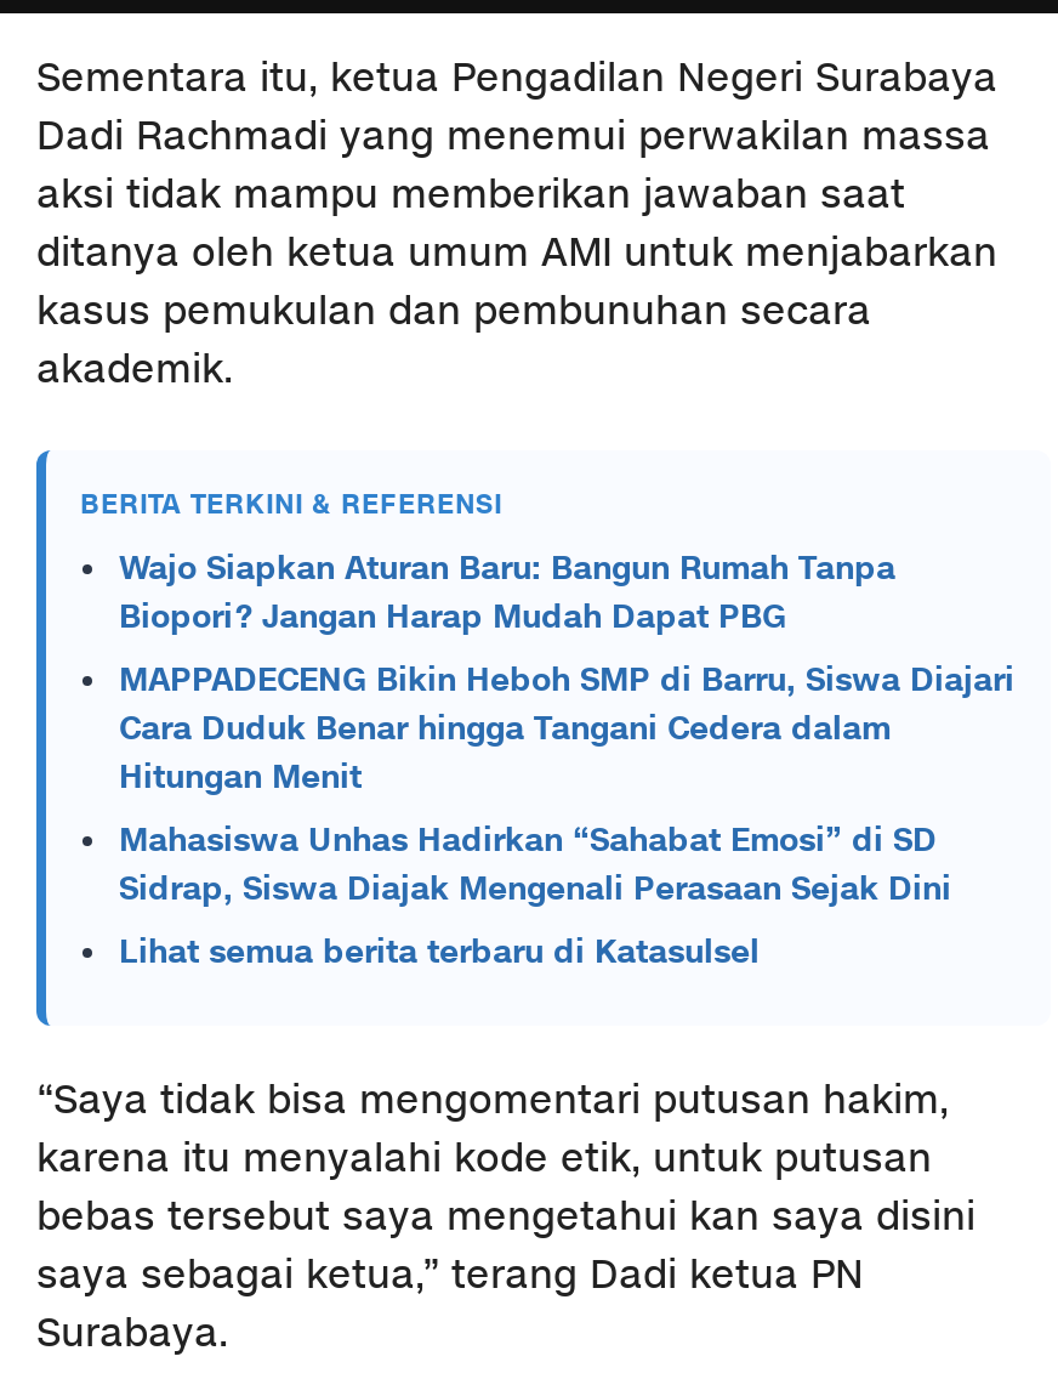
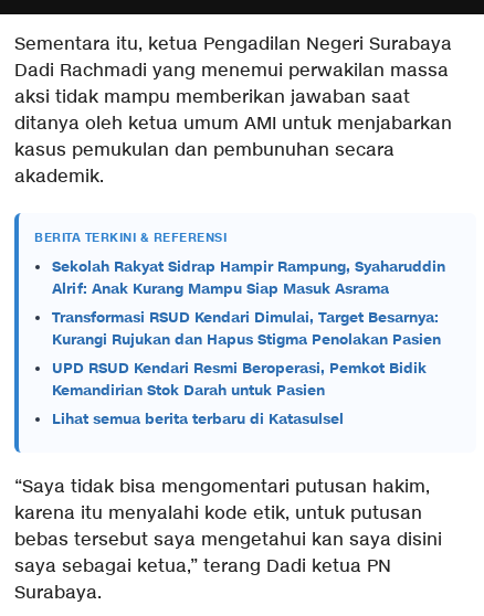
- Wajo Siapkan Aturan Baru: Bangun Rumah Tanpa
- Biopori? Jangan Harap Mudah Dapat PBG
- MAPPADECENG Bikin Heboh SMP di Barru, Siswa Diajari
- Cara Duduk Benar hingga Tangani Cedera dalam
- Hitungan Menit
- Mahasiswa Unhas Hadirkan “Sahabat Emosi” di SD
- Sidrap, Siswa Diajak Mengenali Perasaan Sejak Dini
+ Sekolah Rakyat Sidrap Hampir Rampung, Syaharuddin
+ Alrif: Anak Kurang Mampu Siap Masuk Asrama
+ Transformasi RSUD Kendari Dimulai, Target Besarnya:
+ Kurangi Rujukan dan Hapus Stigma Penolakan Pasien
+ UPD RSUD Kendari Resmi Beroperasi, Pemkot Bidik
+ Kemandirian Stok Darah untuk Pasien
